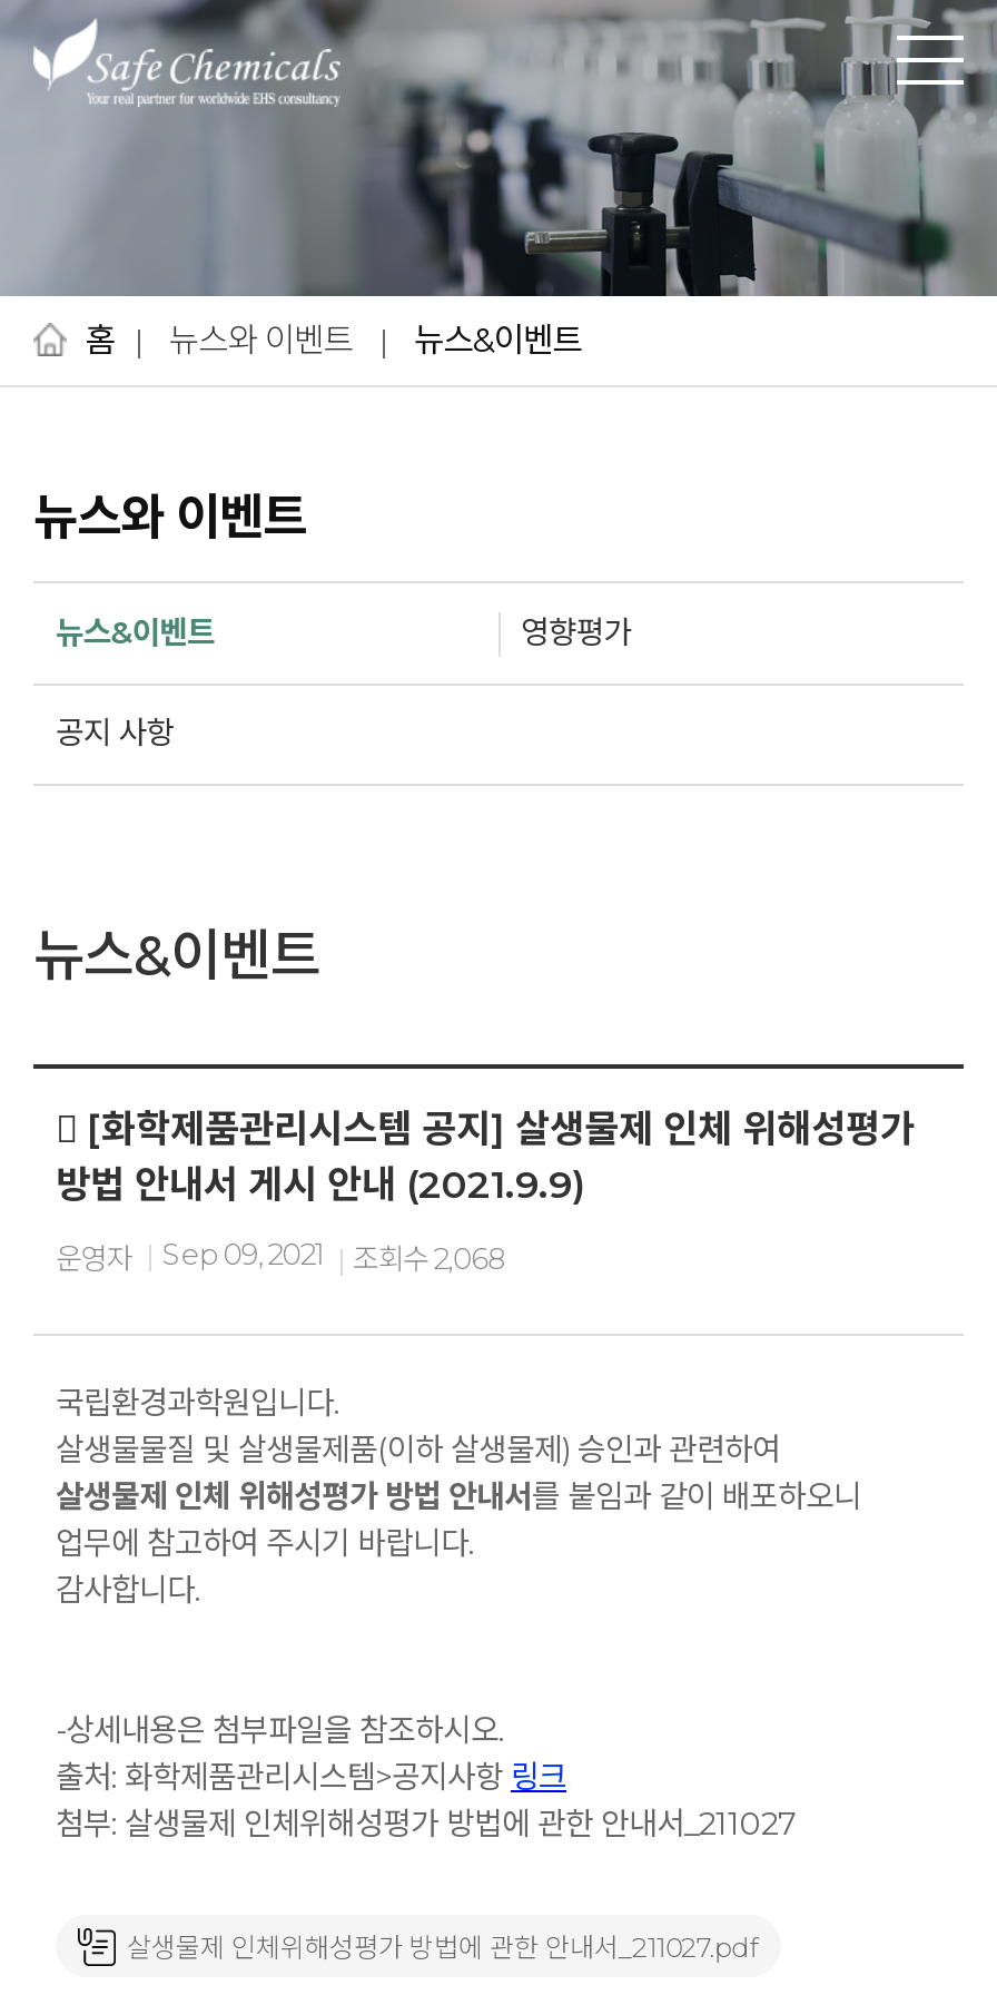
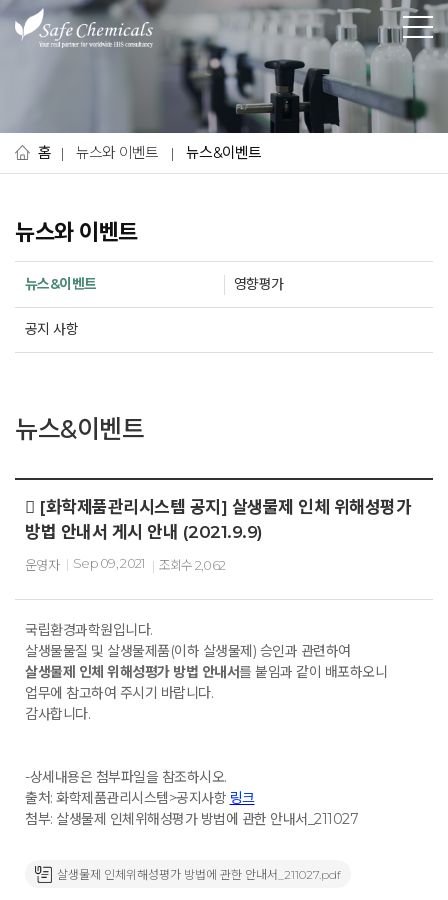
- 운영자 Sep 09, 2021 조회수2,068
+ 운영자 Sep 09, 2021 조회수2,062
